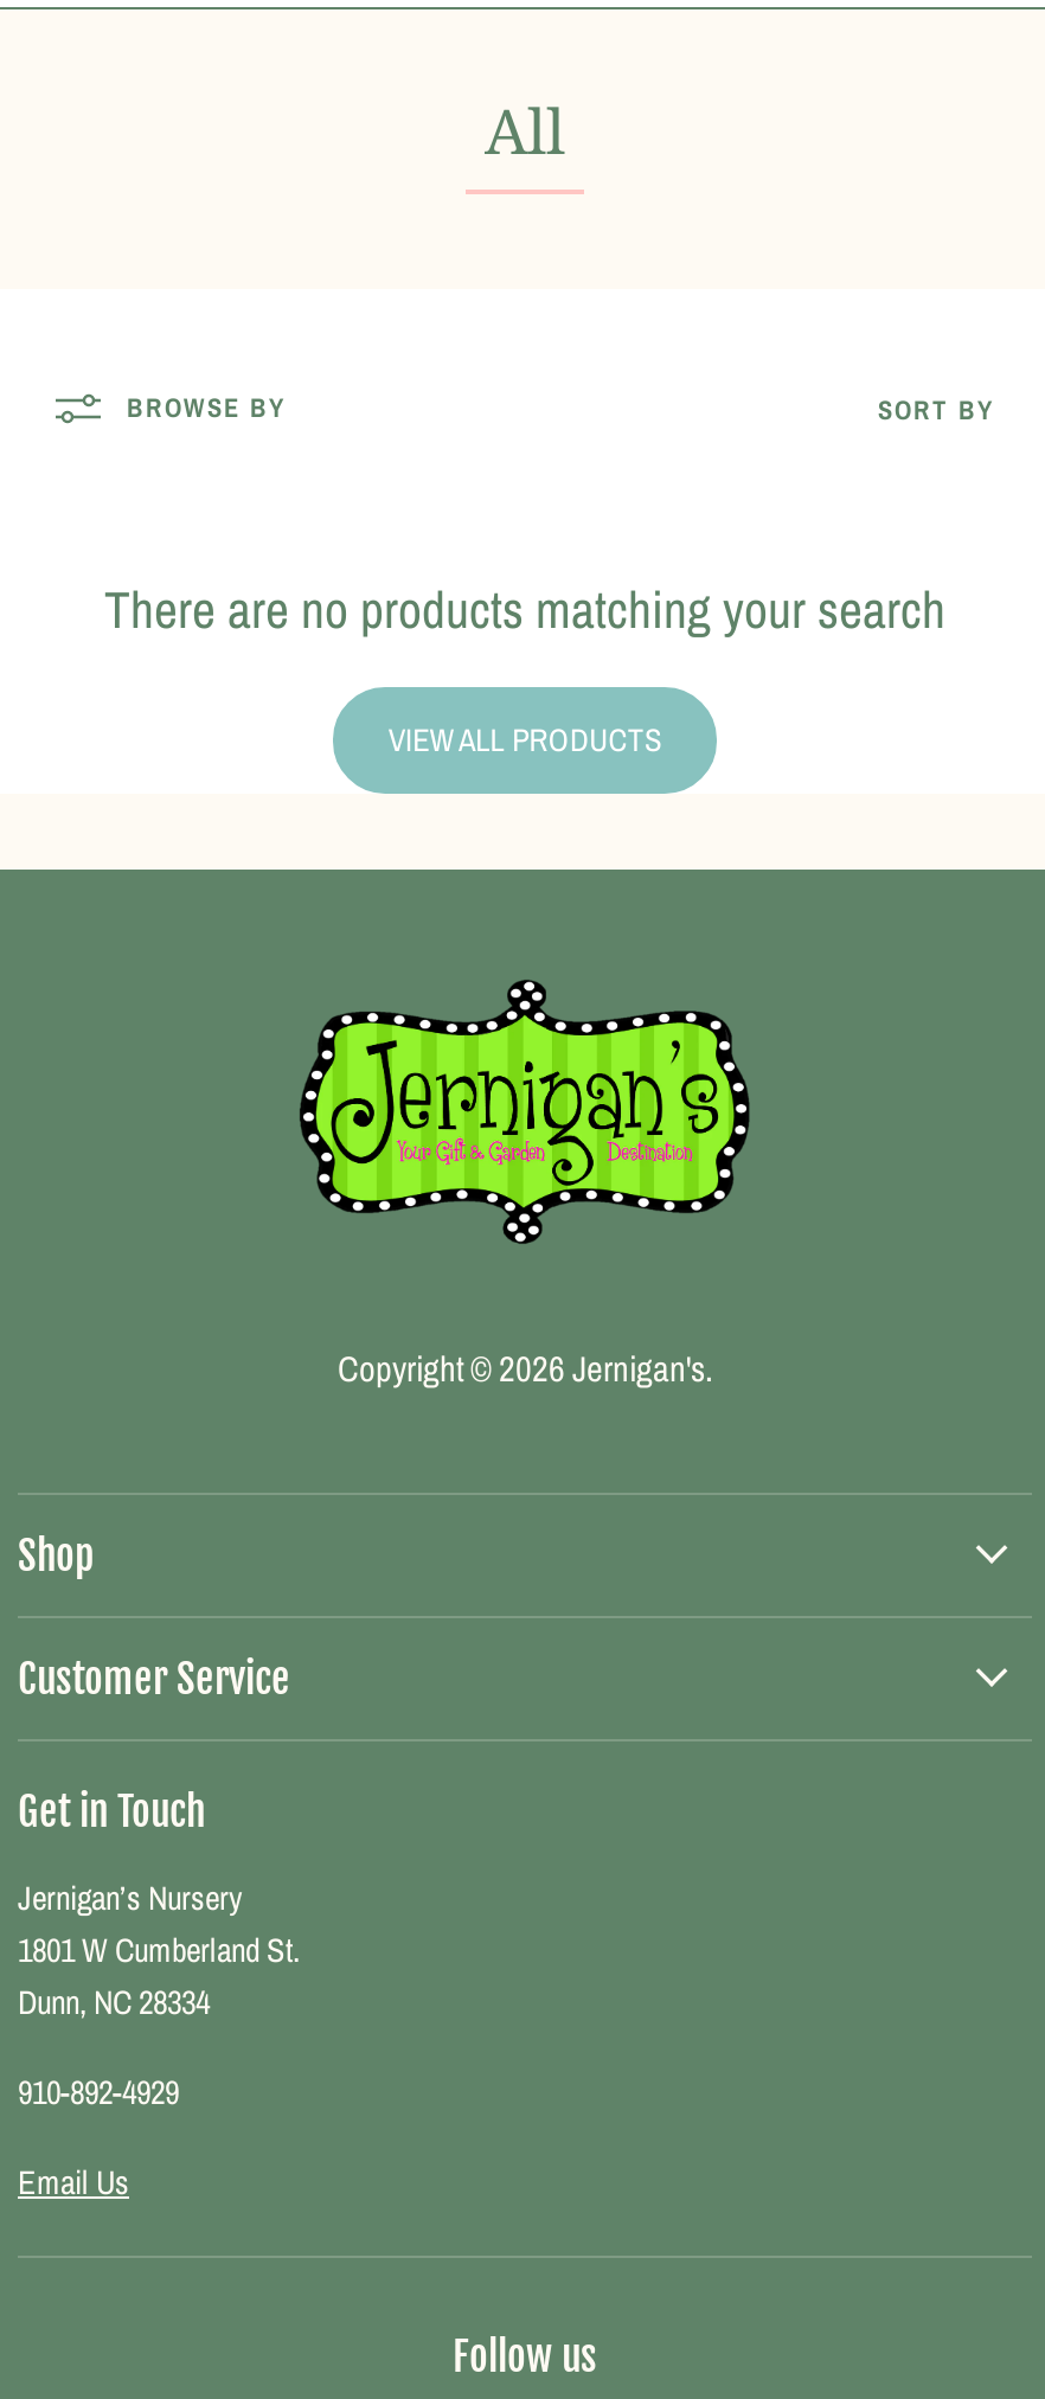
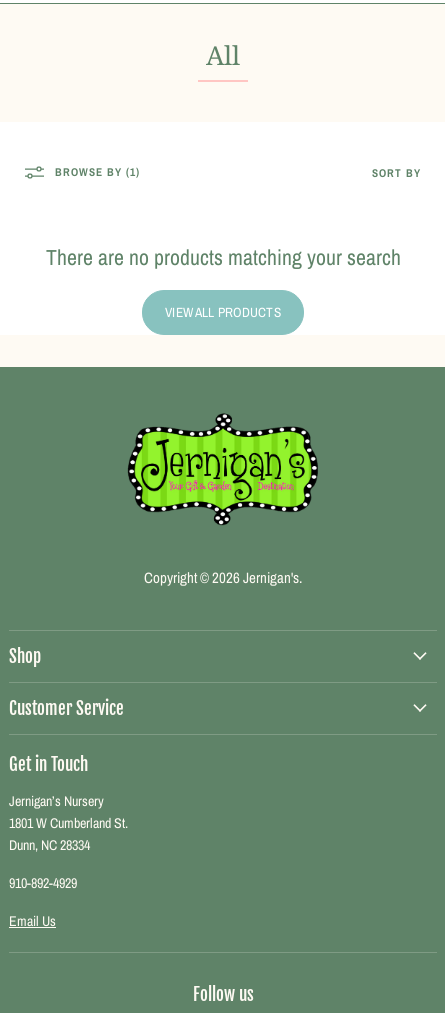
- BROWSE BY
+ BROWSE BY (1)
